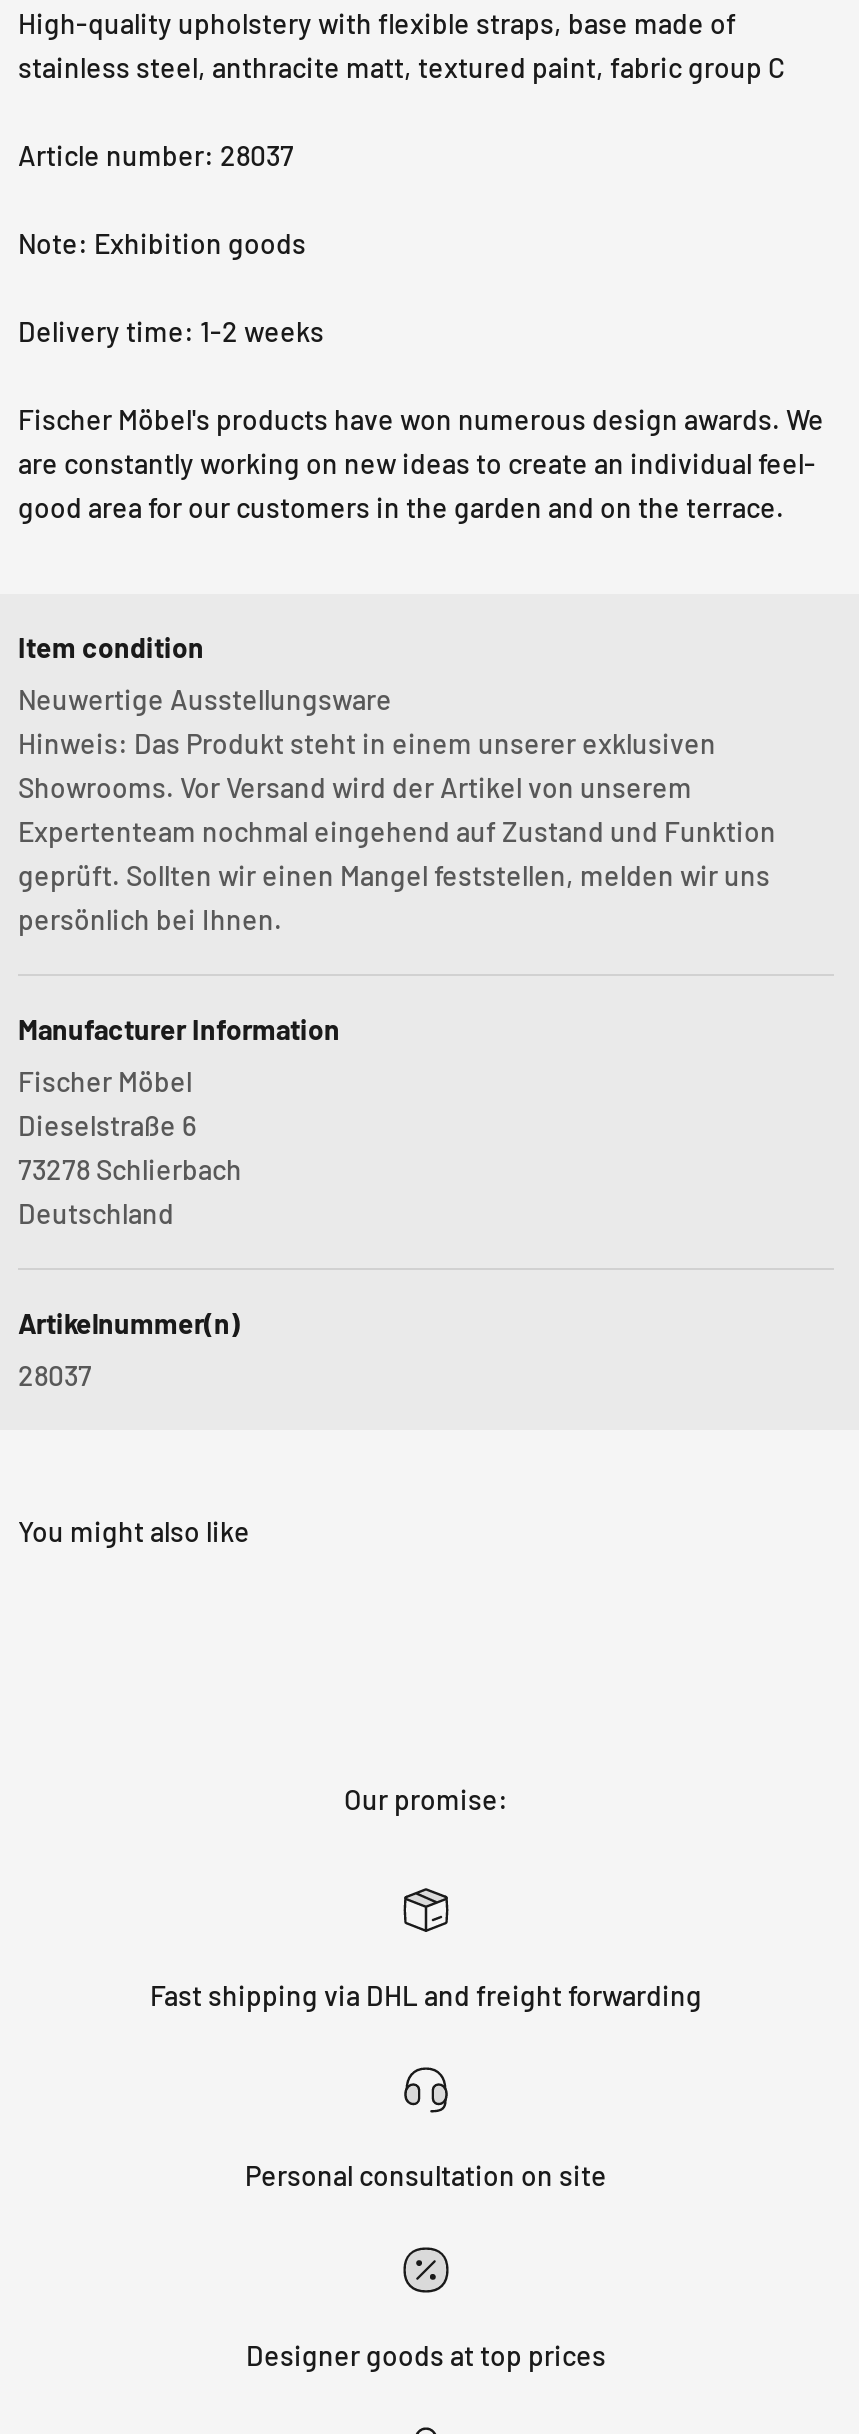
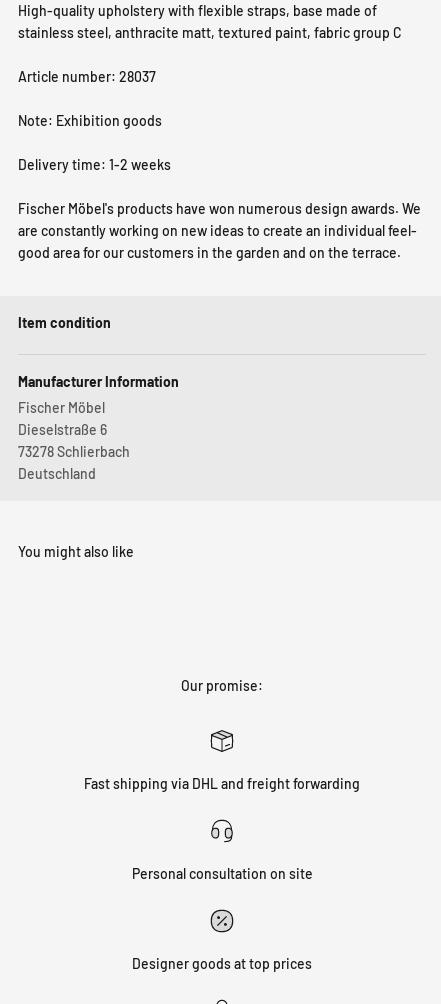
- Neuwertige Ausstellungsware
- Hinweis: Das Produkt steht in einem unserer exklusiven
- Showrooms. Vor Versand wird der Artikel von unserem
- Expertenteam nochmal eingehend auf Zustand und Funktion
- geprüft. Sollten wir einen Mangel feststellen, melden wir uns
- persönlich bei Ihnen.

- Artikelnummer(n)
- 28037
